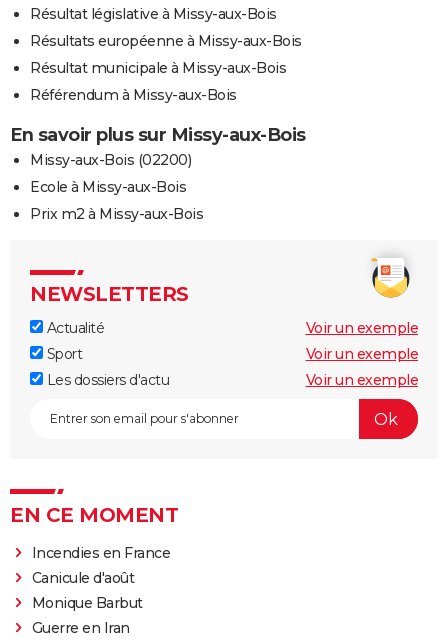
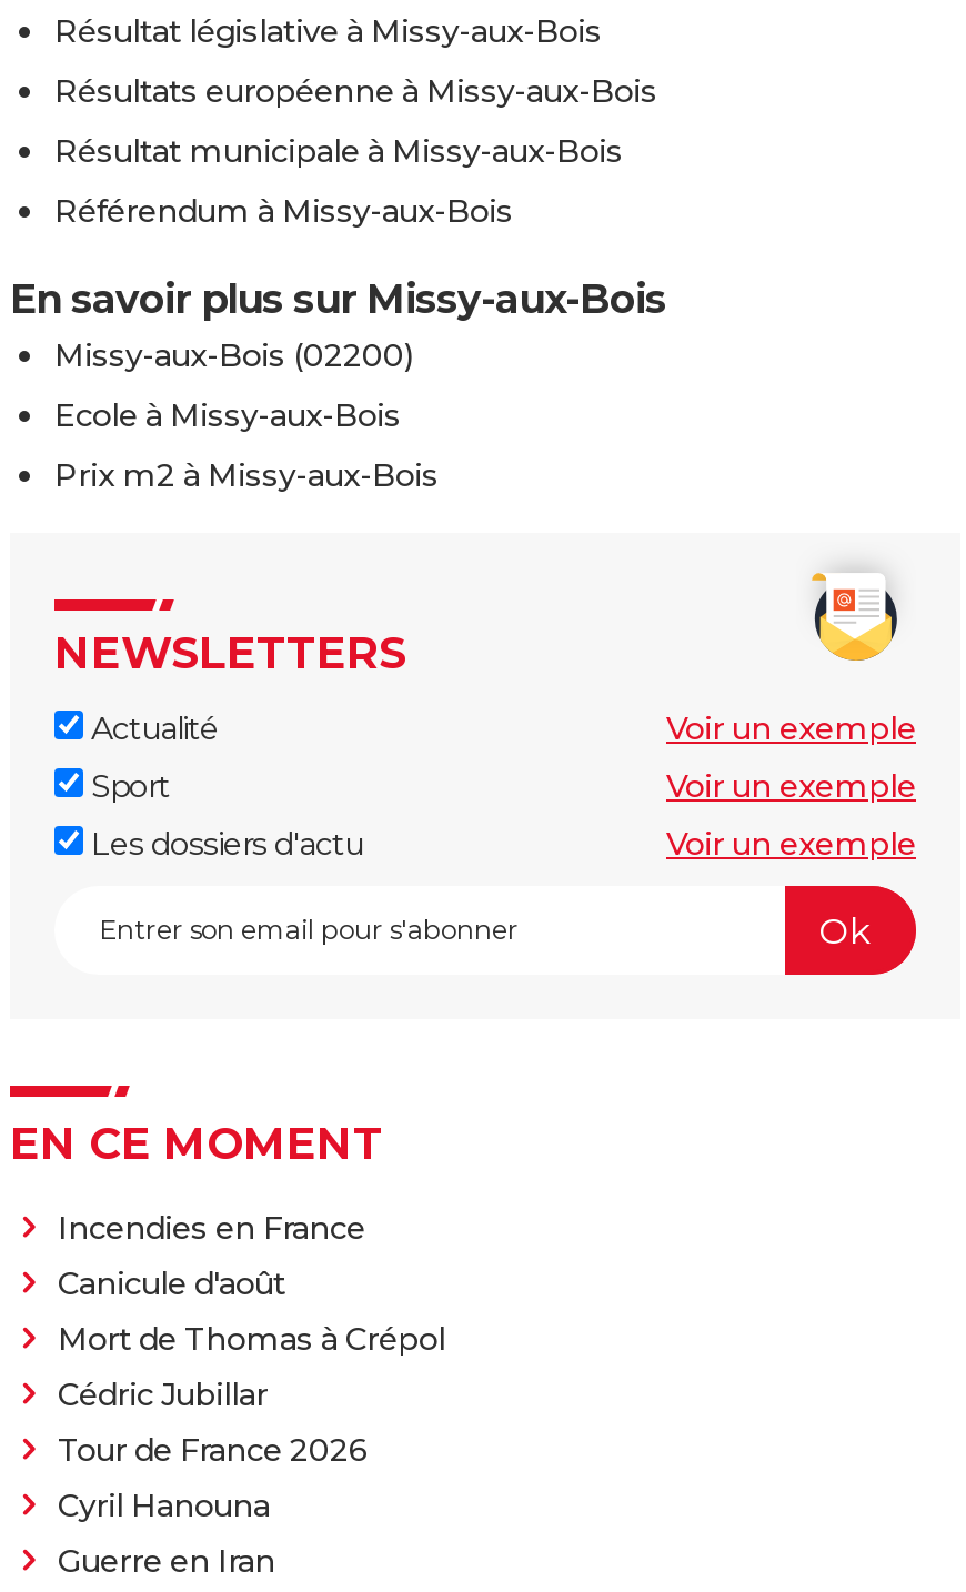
- Monique Barbut
+ Mort de Thomas à Crépol
+ Cédric Jubillar
+ Tour de France 2026
+ Cyril Hanouna
